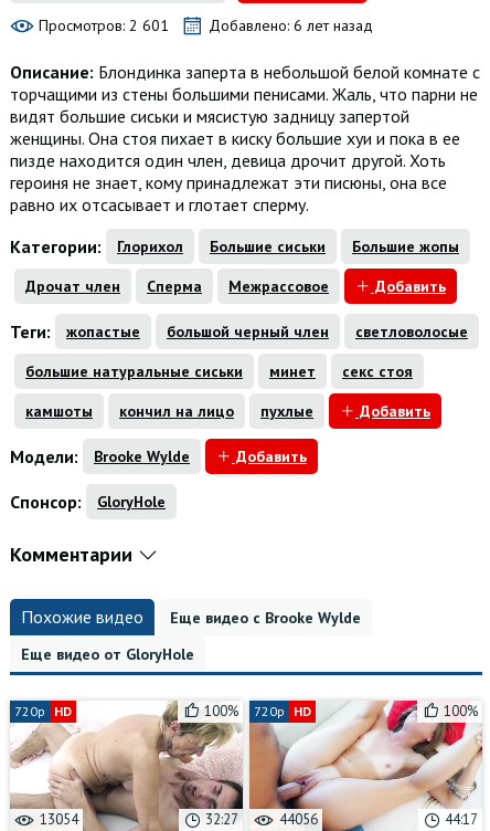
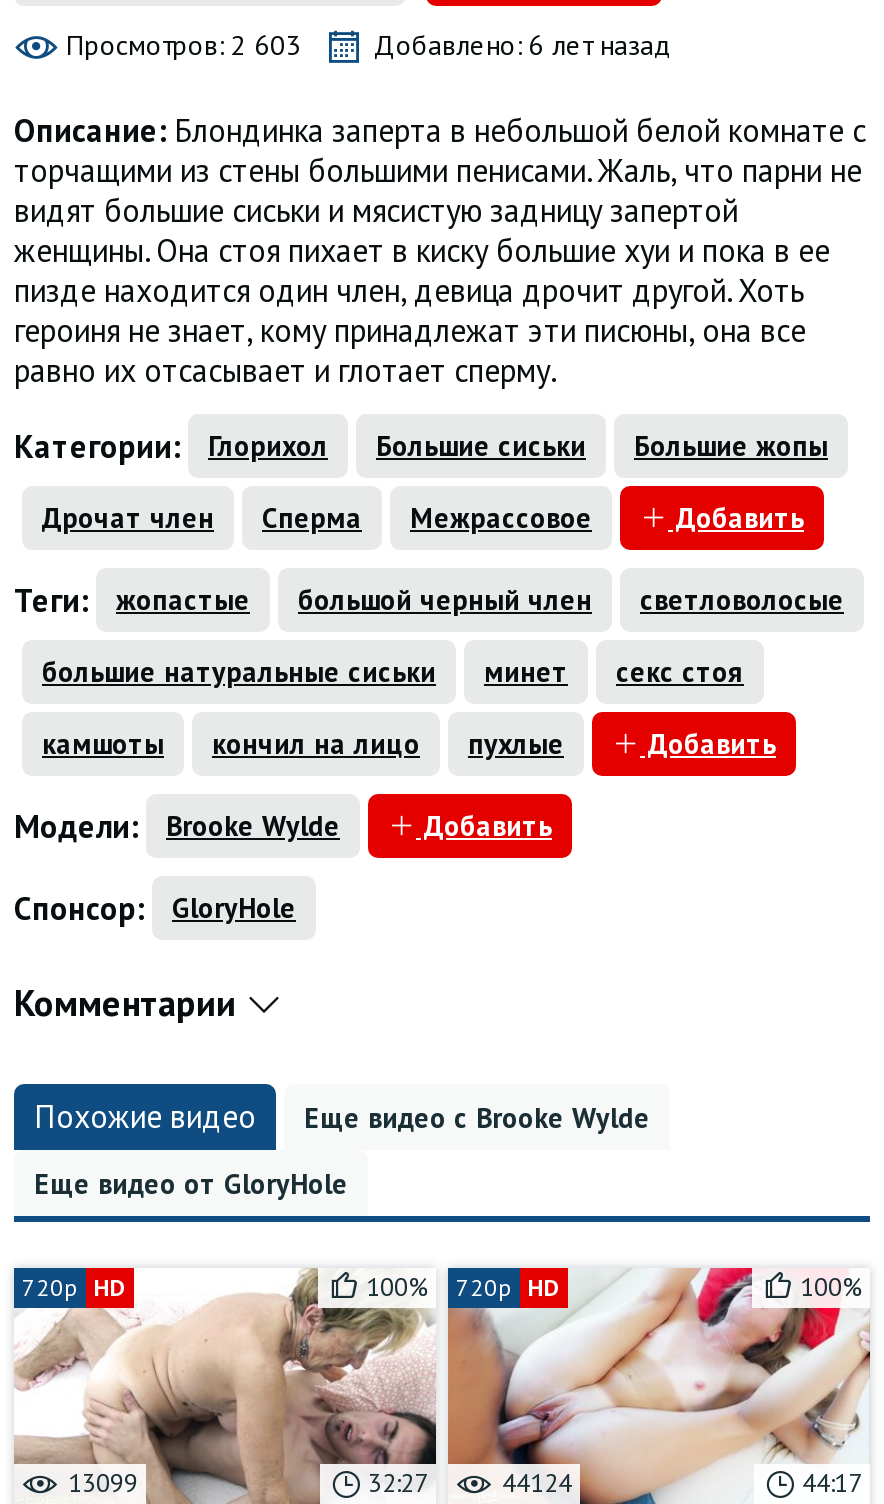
- Просмотров: 2 601 Добавлено: 6 лет назад
+ Просмотров: 2 603 Добавлено: 6 лет назад

- 13054
+ 13099

- 44056
+ 44124
